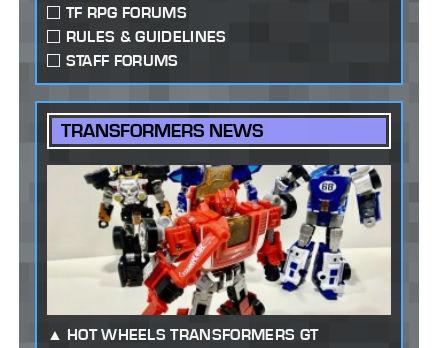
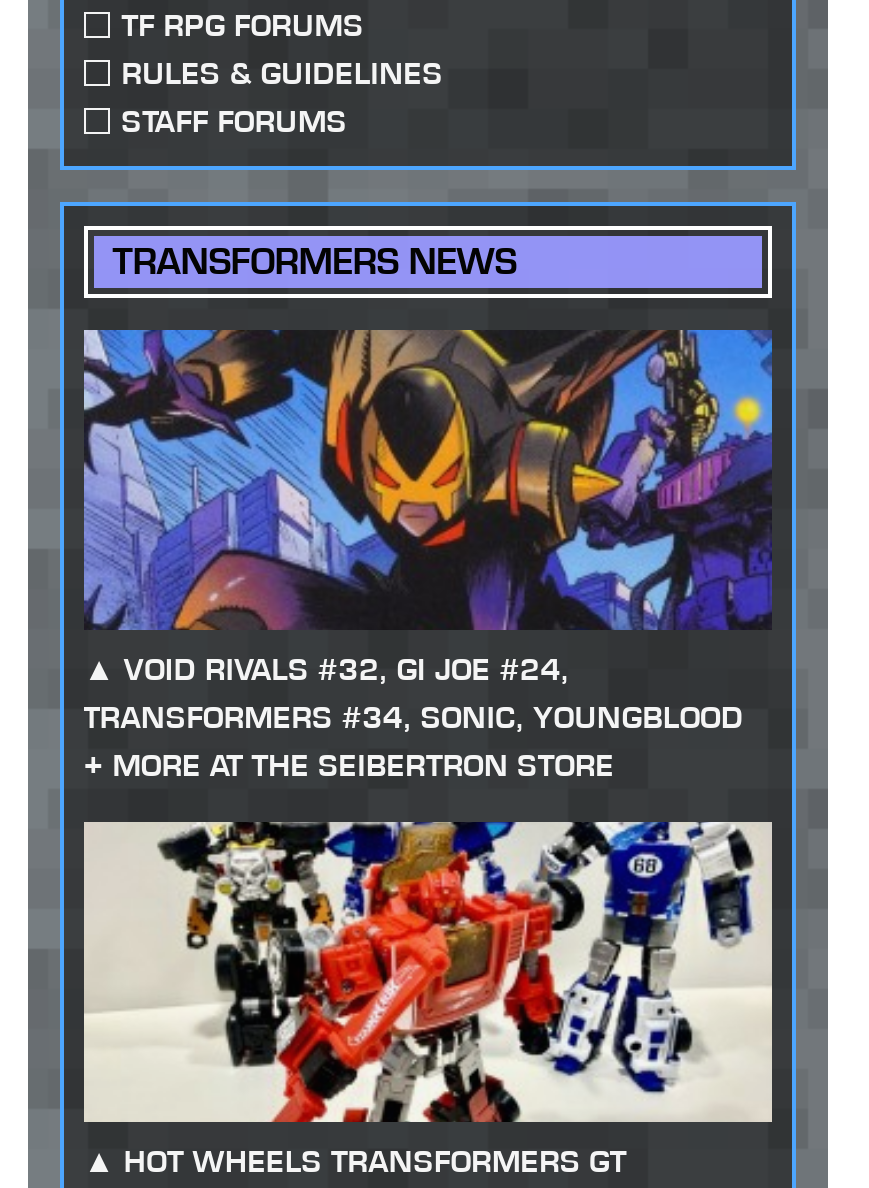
+ [image]
+ VOID RIVALS #32, GI JOE #24,
+ TRANSFORMERS #34, SONIC, YOUNGBLOOD
+ + MORE AT THE SEIBERTRON STORE
